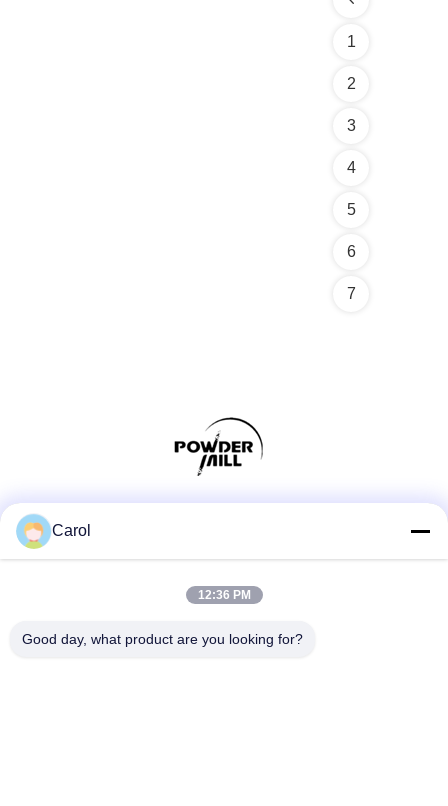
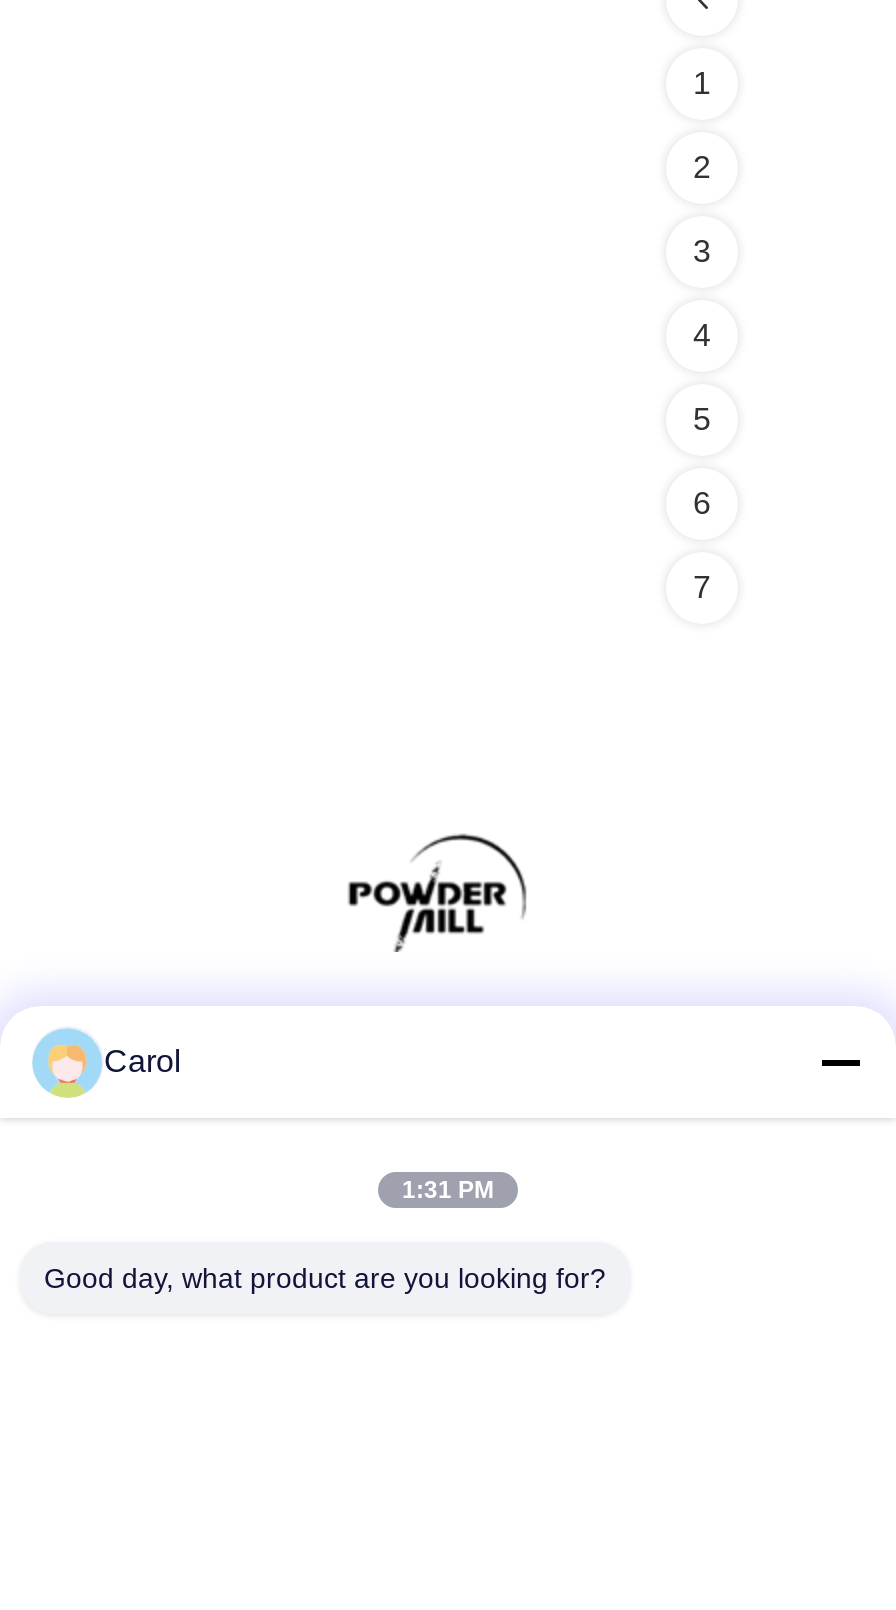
- 12:36 PM
+ 1:31 PM
